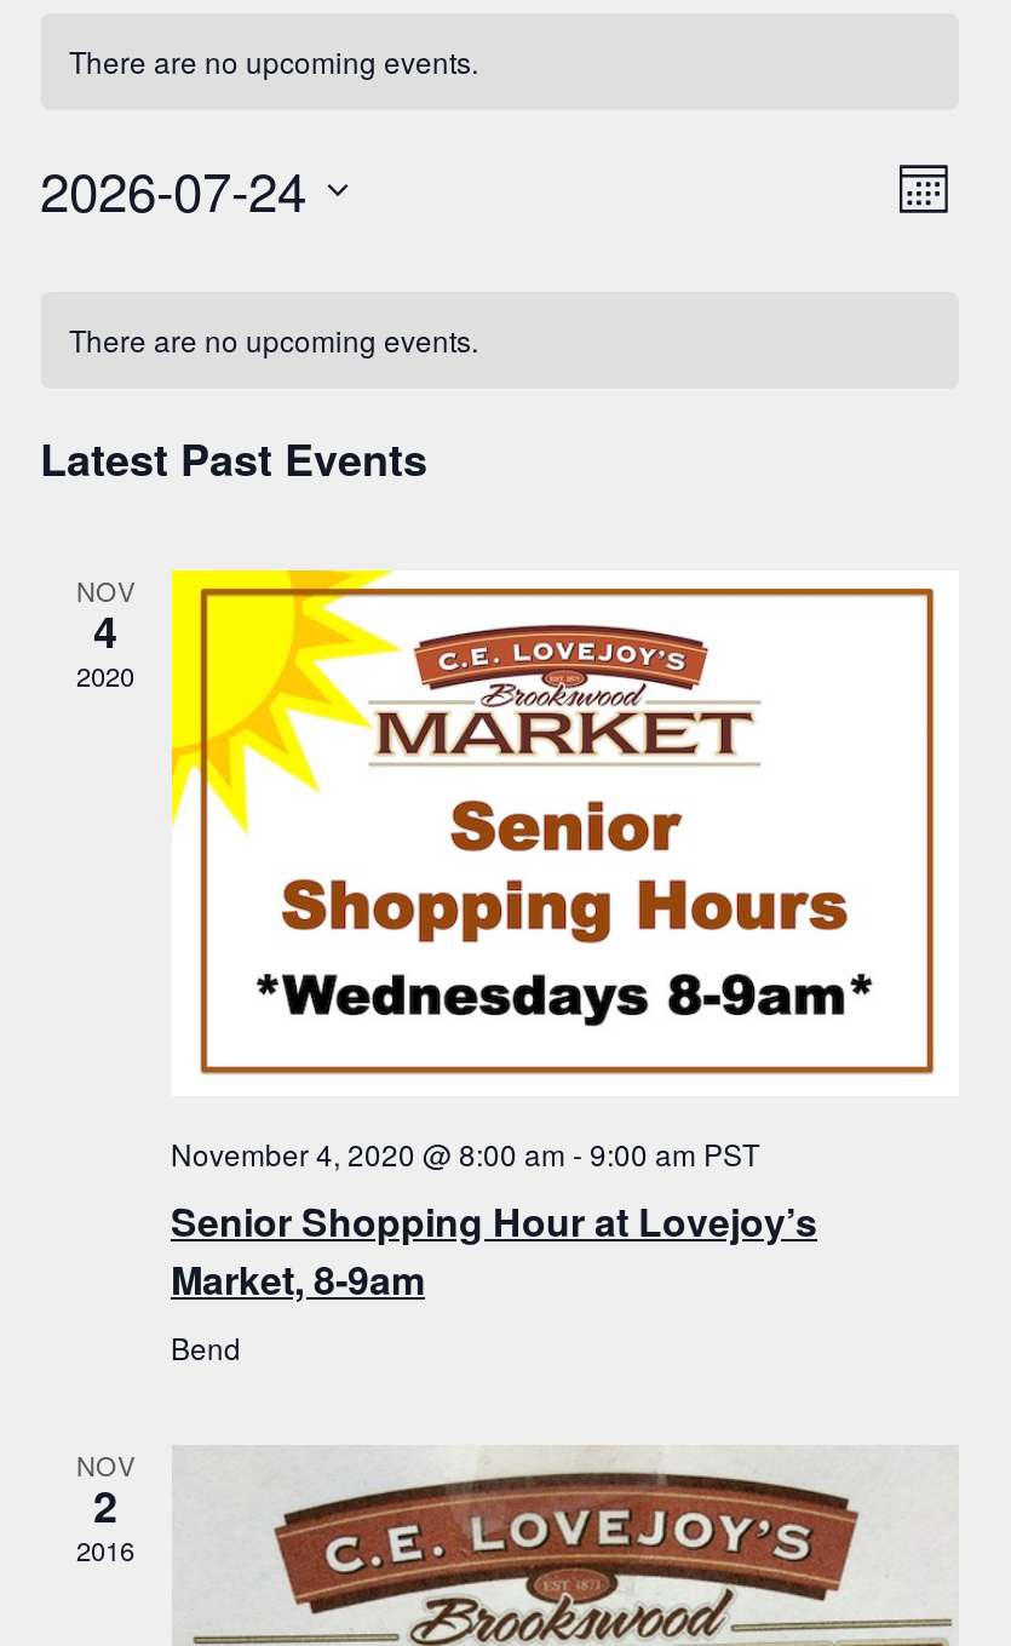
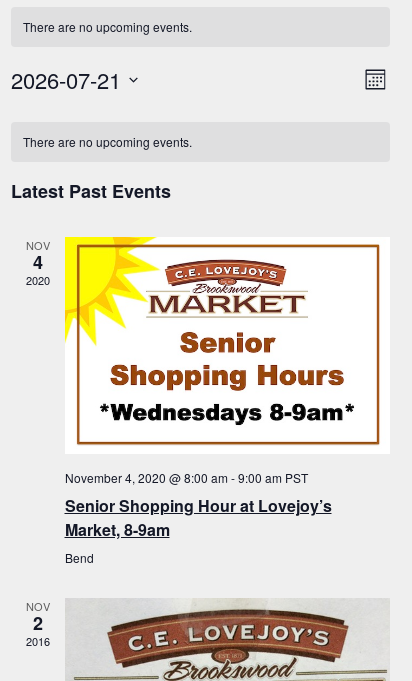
- 2026-07-24
+ 2026-07-21
